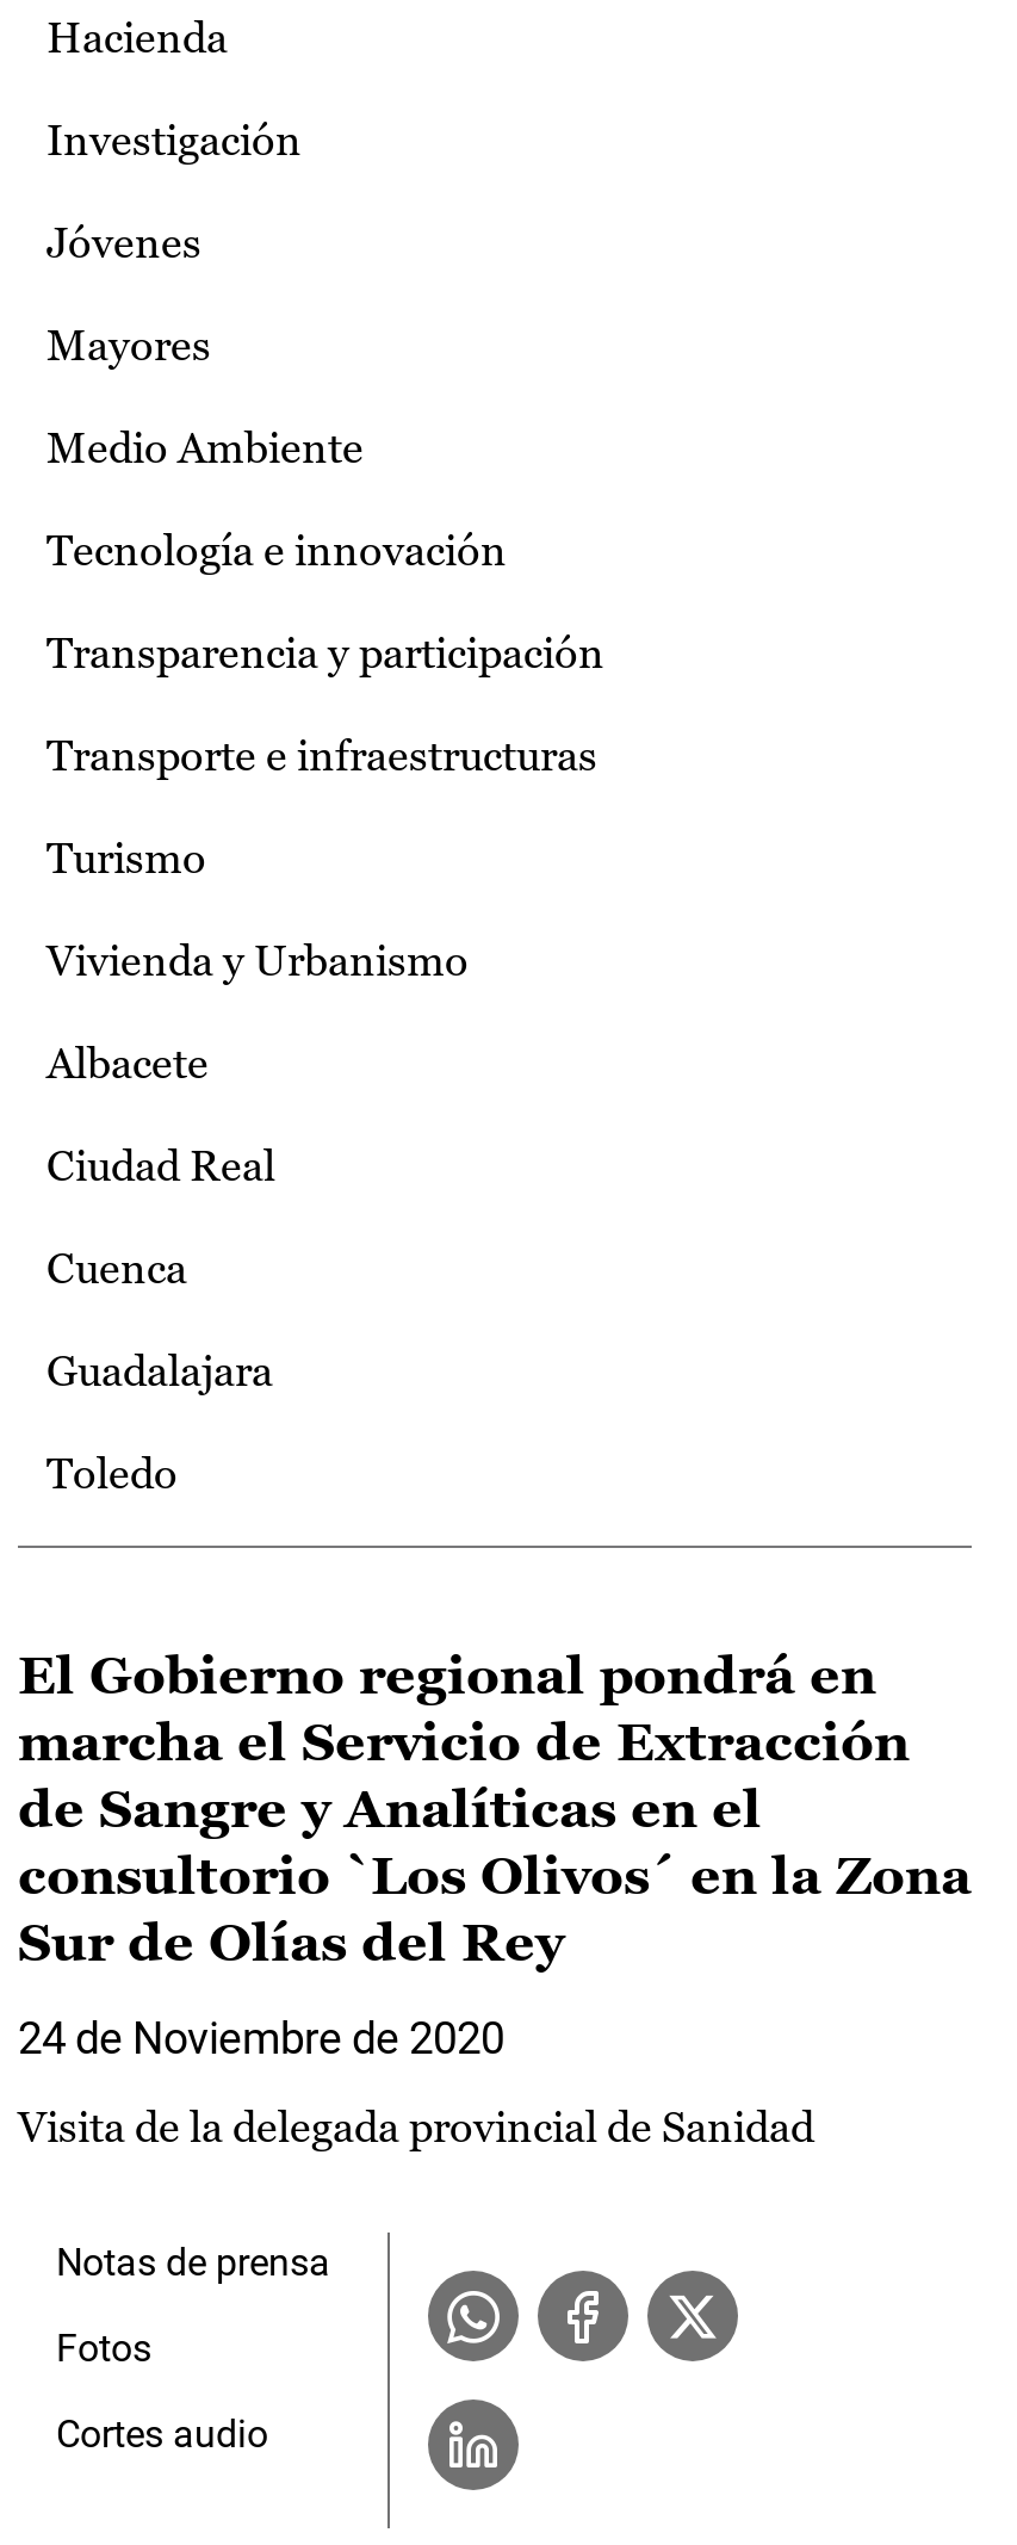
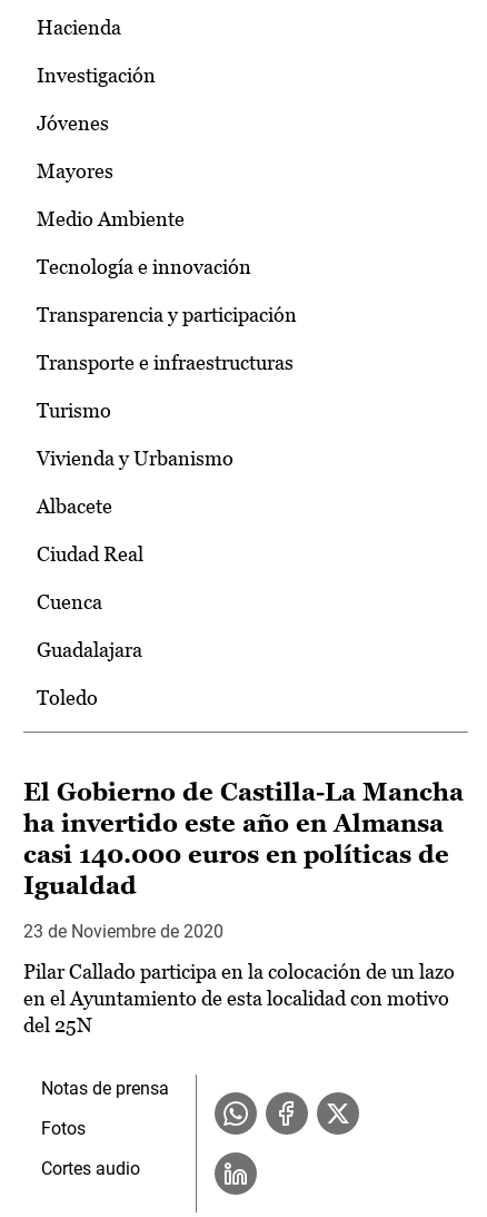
- El Gobierno regional pondrá en
- marcha el Servicio de Extracción
- de Sangre y Analíticas en el
- consultorio `Los Olivos´ en la Zona
- Sur de Olías del Rey
+ El Gobierno de Castilla-La Mancha
+ ha invertido este año en Almansa
+ casi 140.000 euros en políticas de
+ Igualdad

- 24 de Noviembre de 2020
+ 23 de Noviembre de 2020

- Visita de la delegada provincial de Sanidad
+ Pilar Callado participa en la colocación de un lazo
+ en el Ayuntamiento de esta localidad con motivo
+ del 25N
